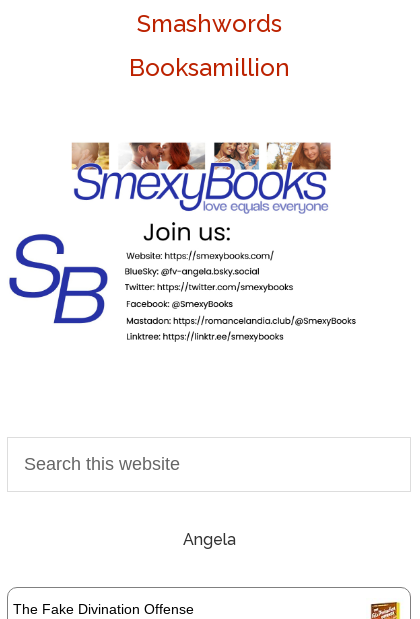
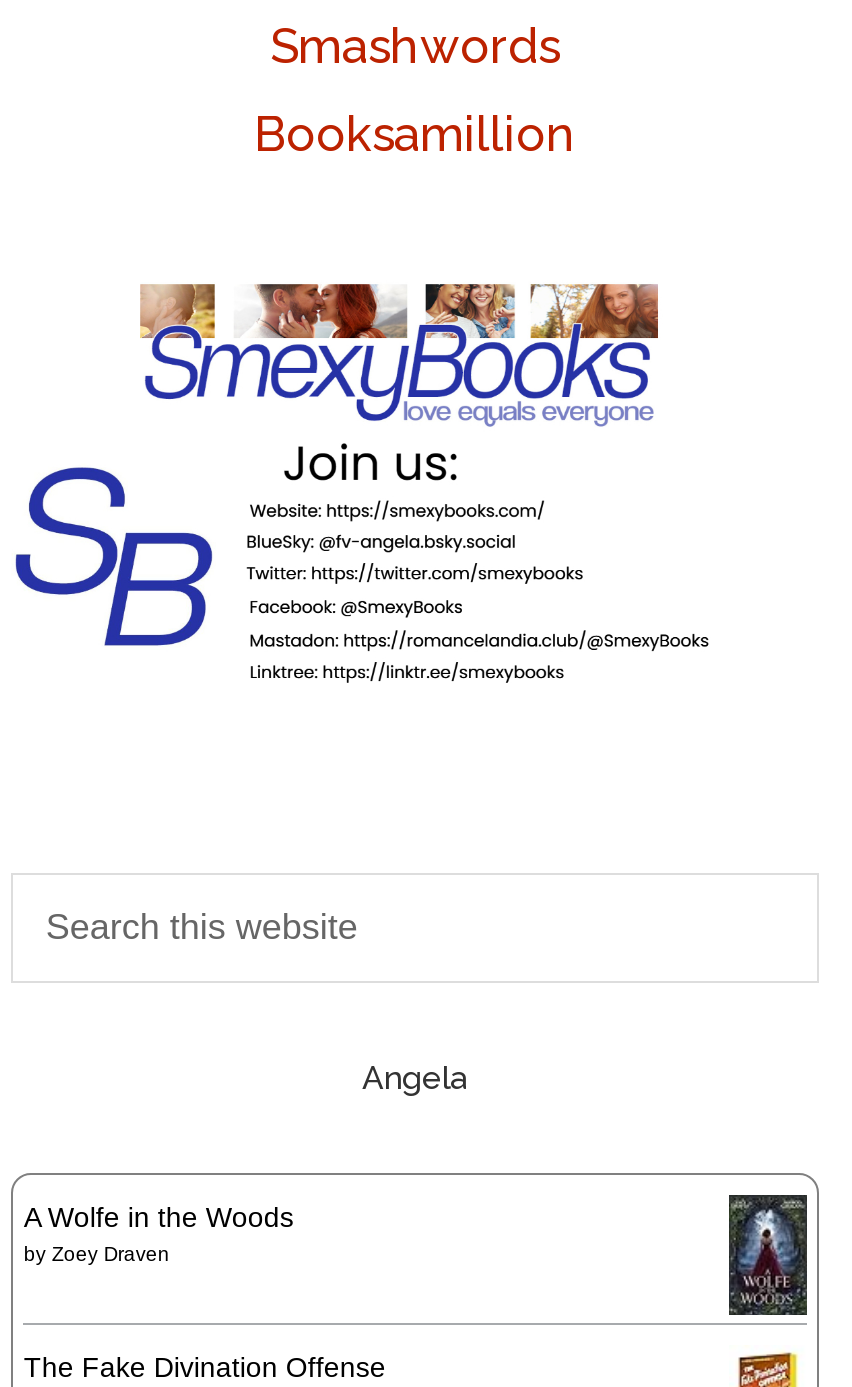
+ A Wolfe in the Woods
+ by Zoey Draven

+ [image]
